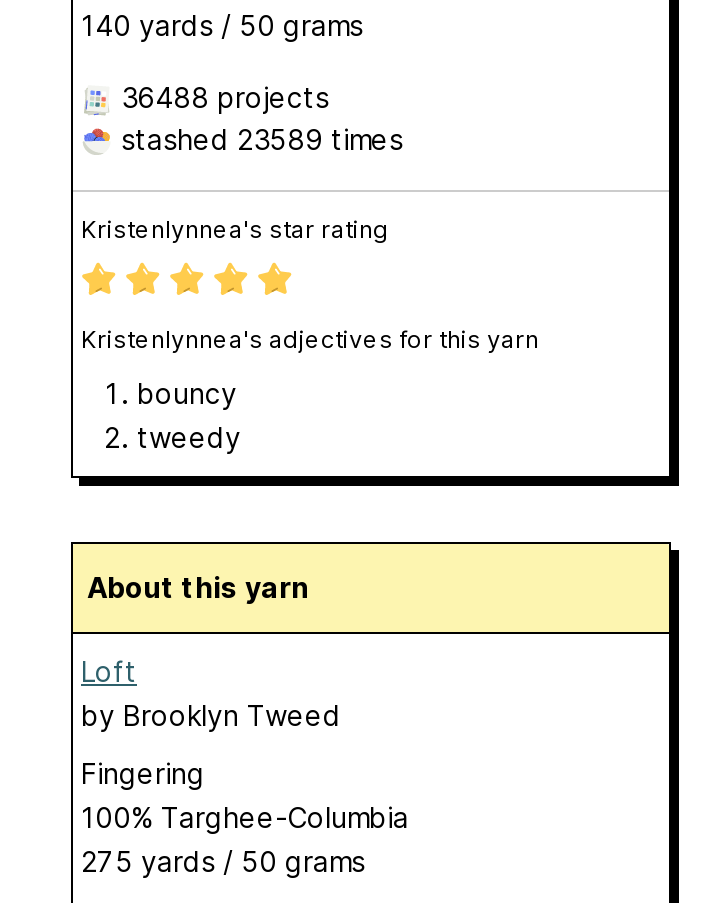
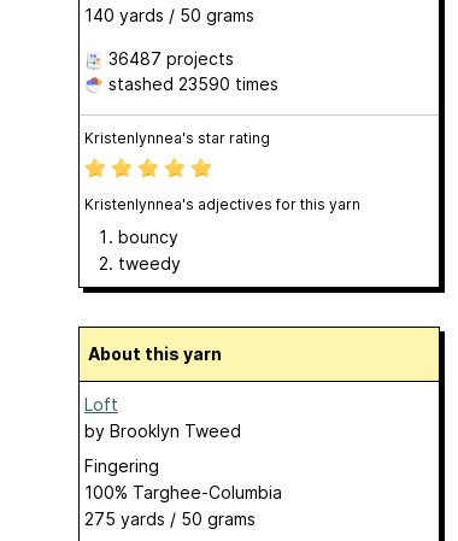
- 36488 projects
+ 36487 projects

- stashed 23589 times
+ stashed 23590 times
